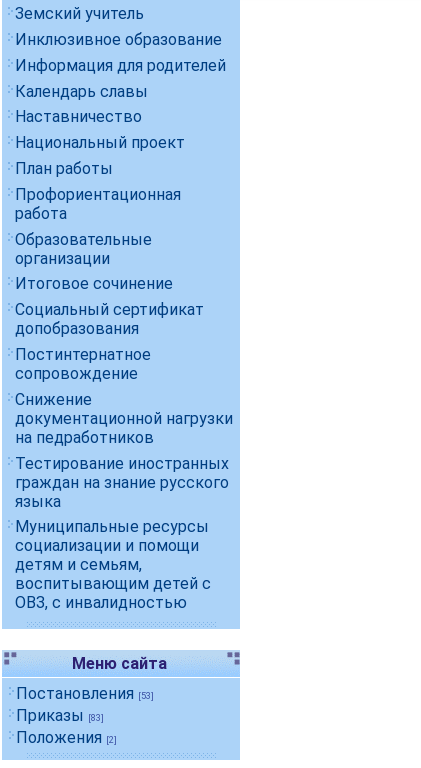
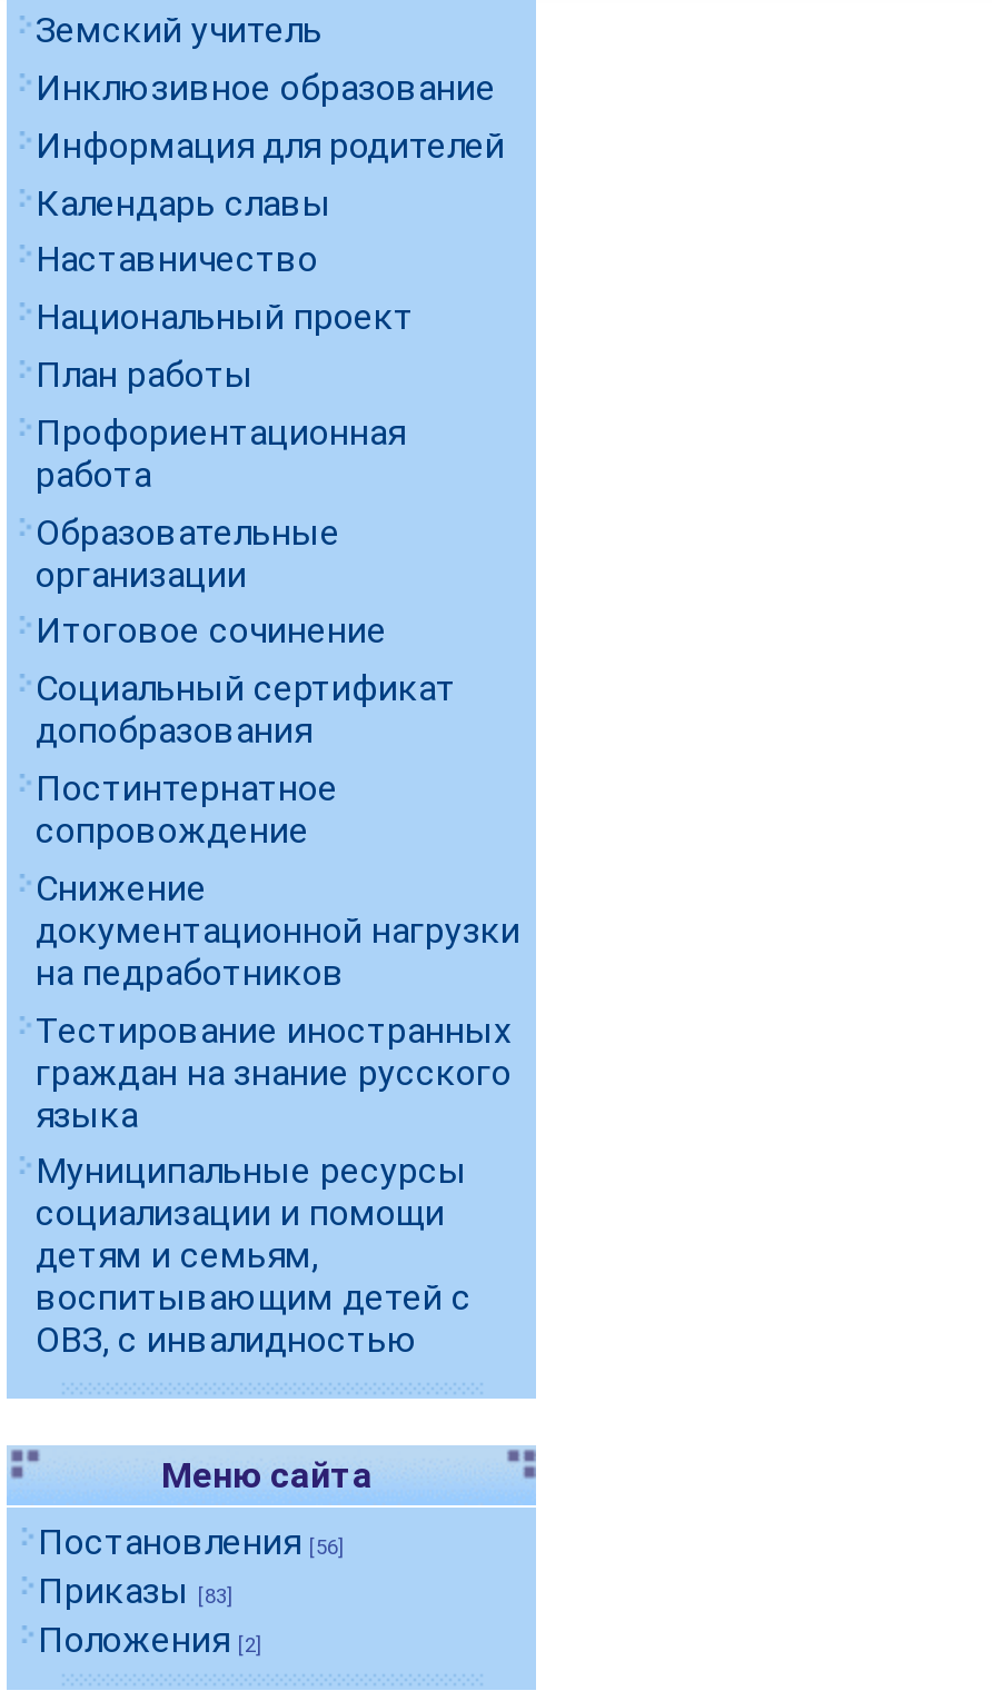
- Постановления [53]
+ Постановления [56]
